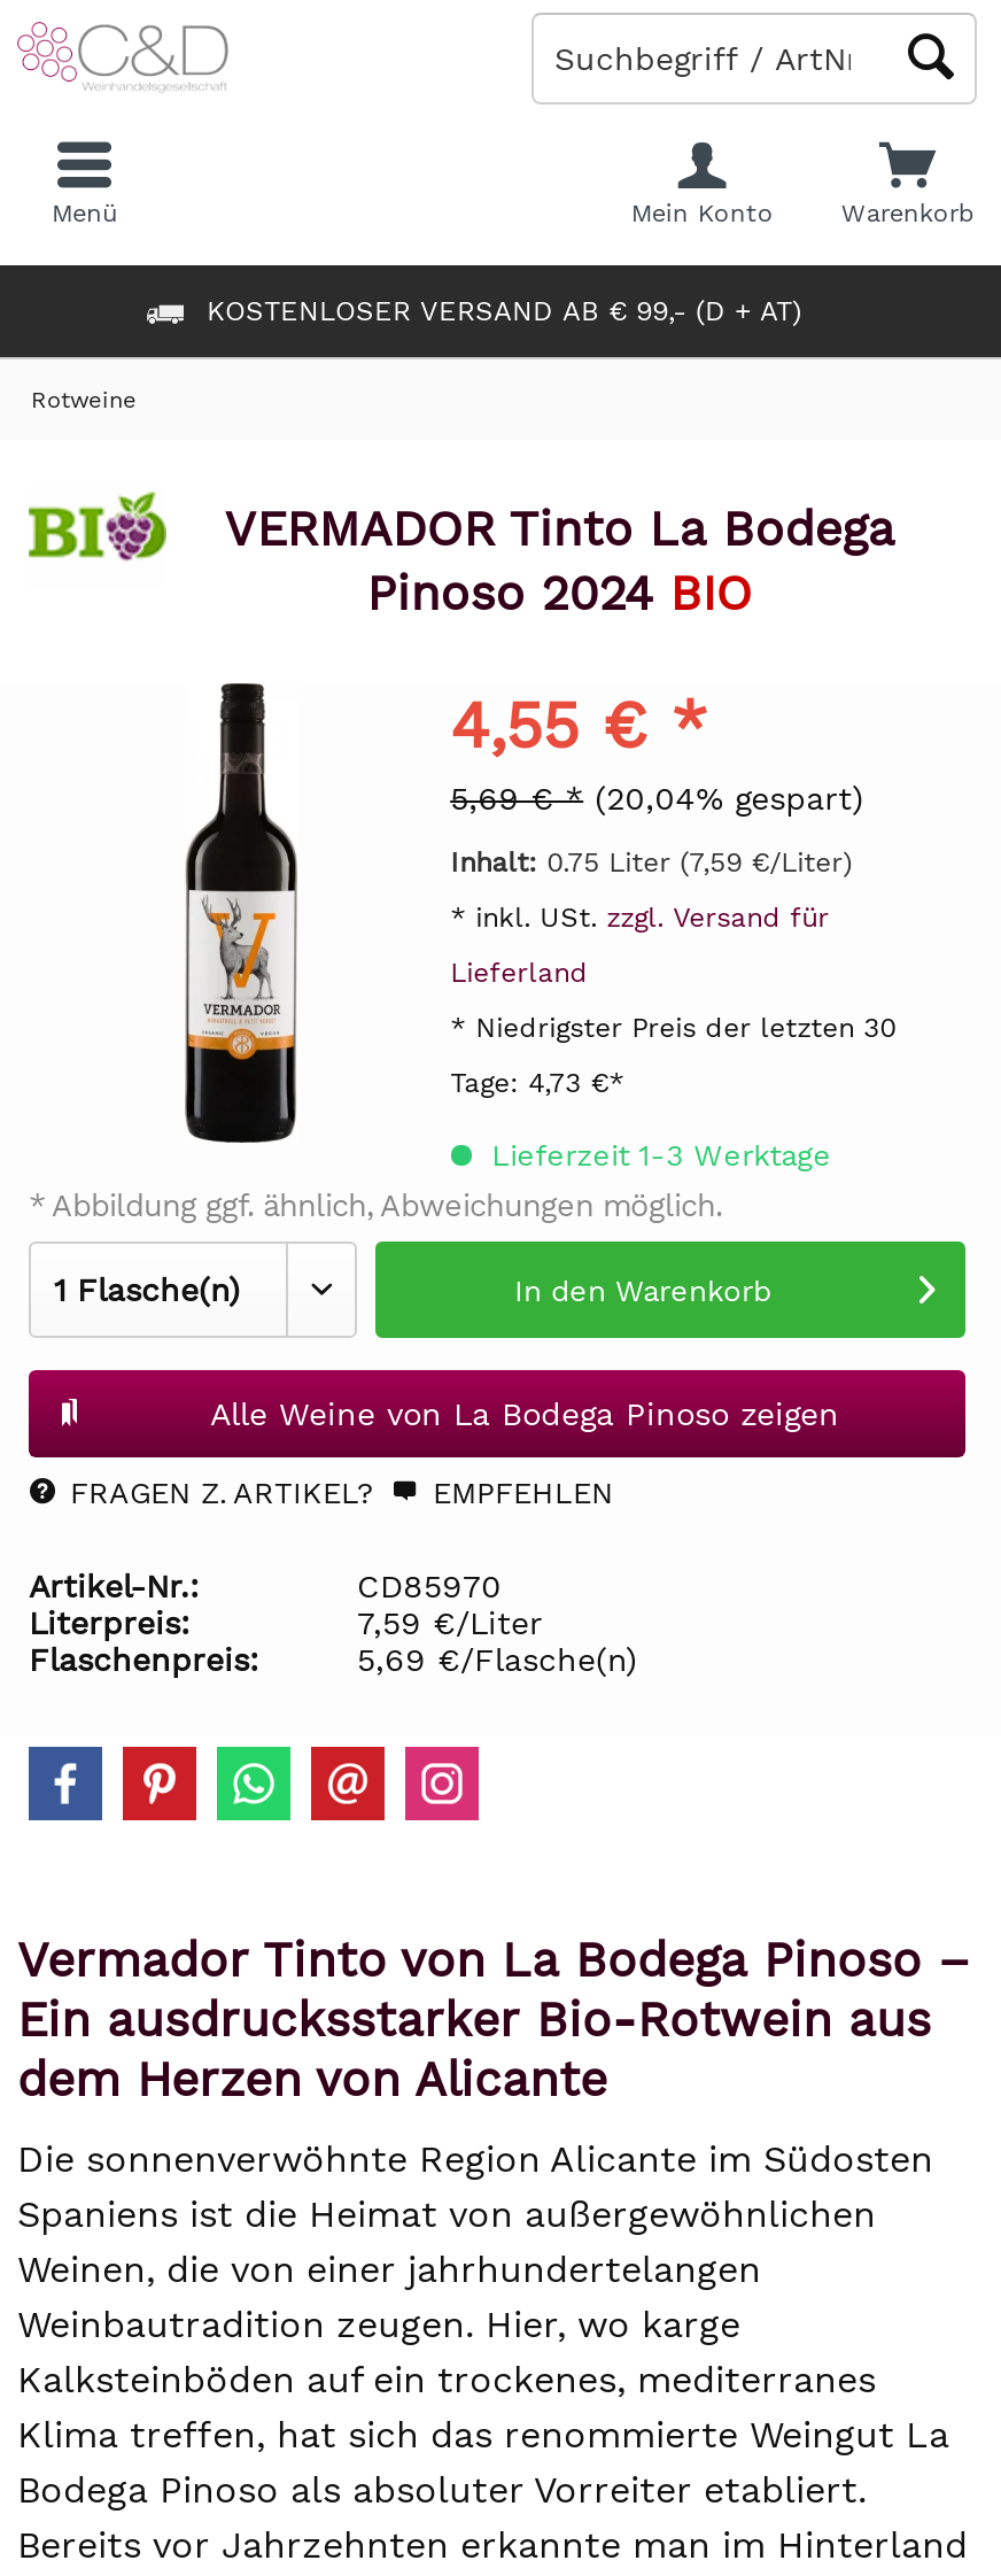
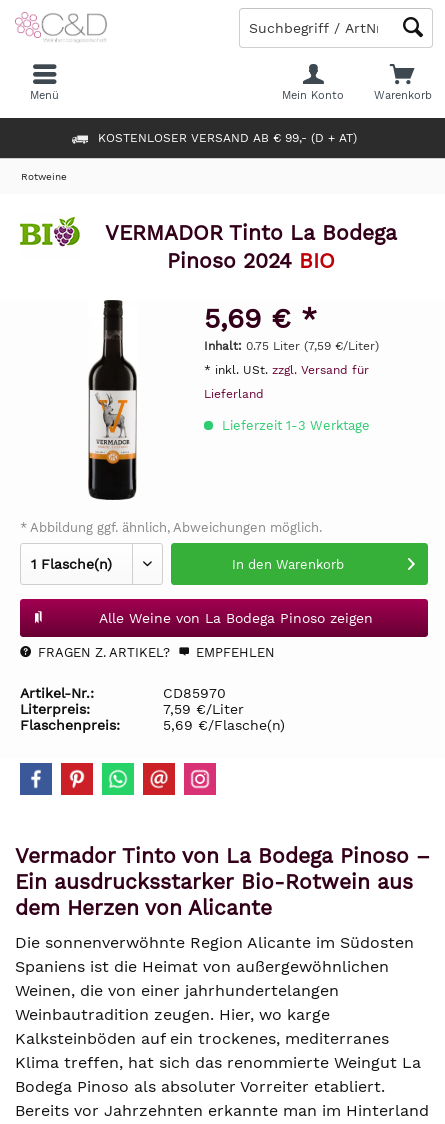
- 4,55 € *
- 5,69 € * (20,04% gespart)
+ 5,69 € *

moved up: Inhalt: 0.75 Liter (7,59 €/Liter) | * inkl. USt. zzgl. Versand für | Lieferland

- [image]
+ [image]

- * Niedrigster Preis der letzten 30
- Tage: 4,73 €*

moved up: Lieferzeit 1-3 Werktage
